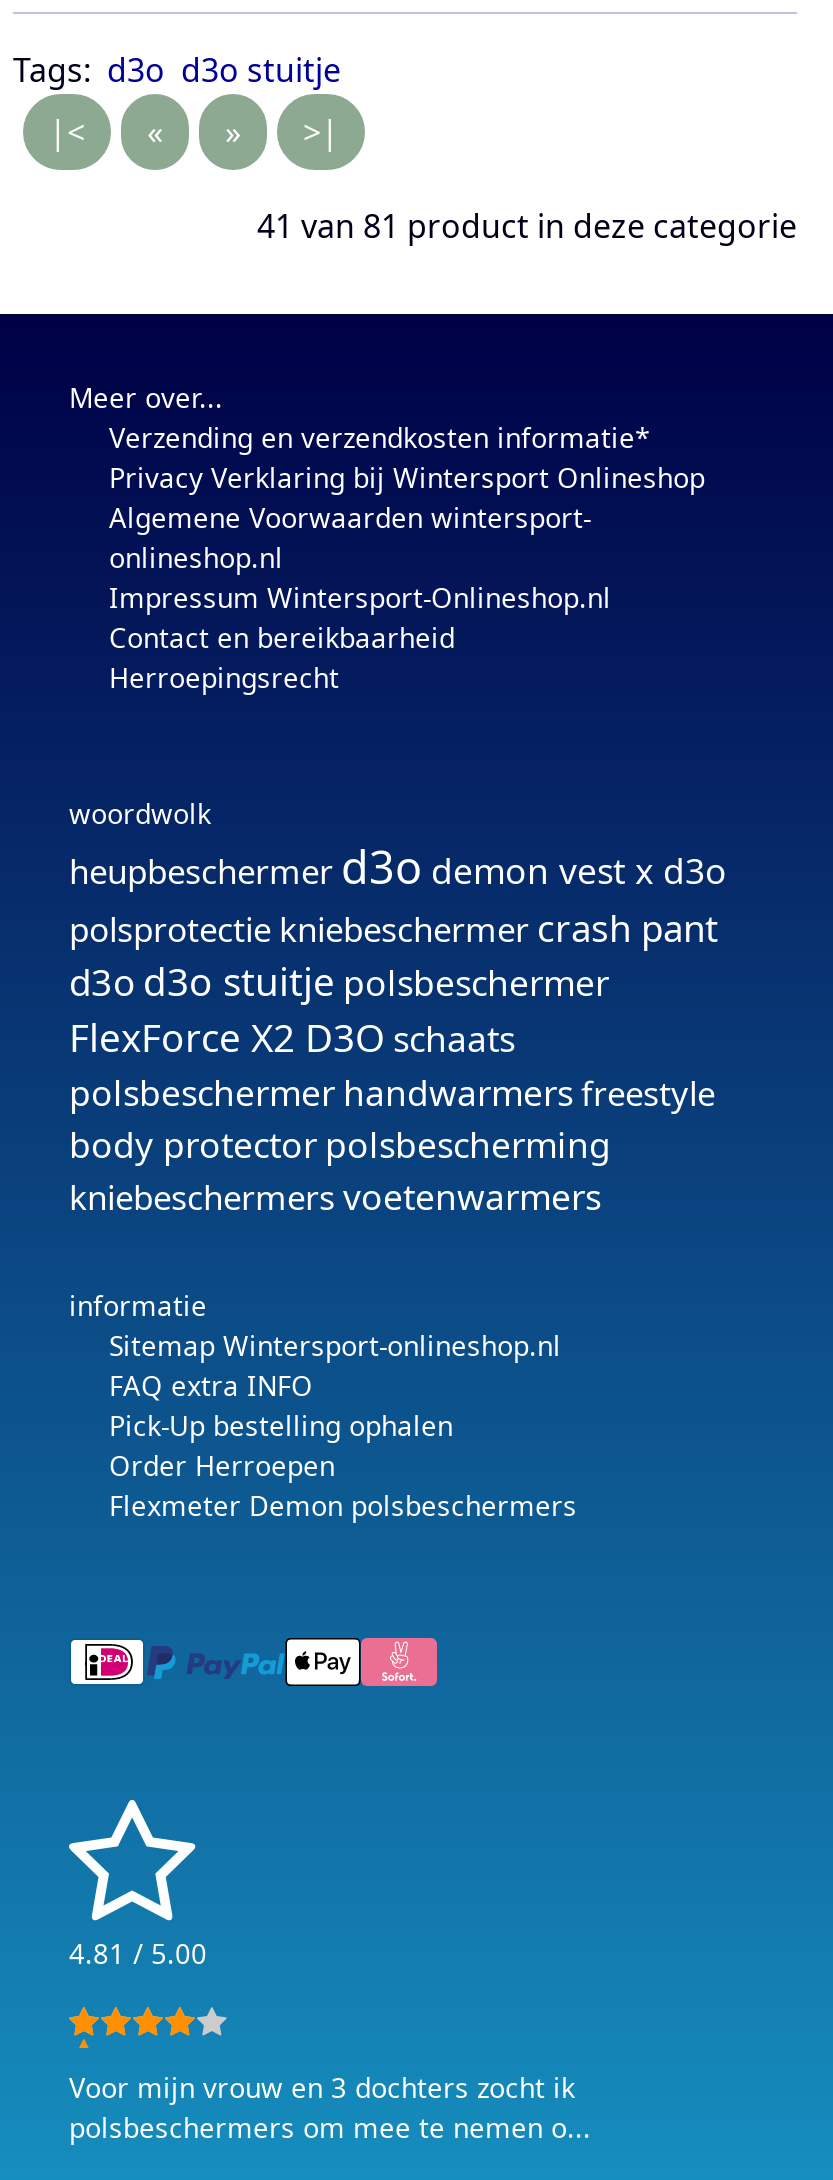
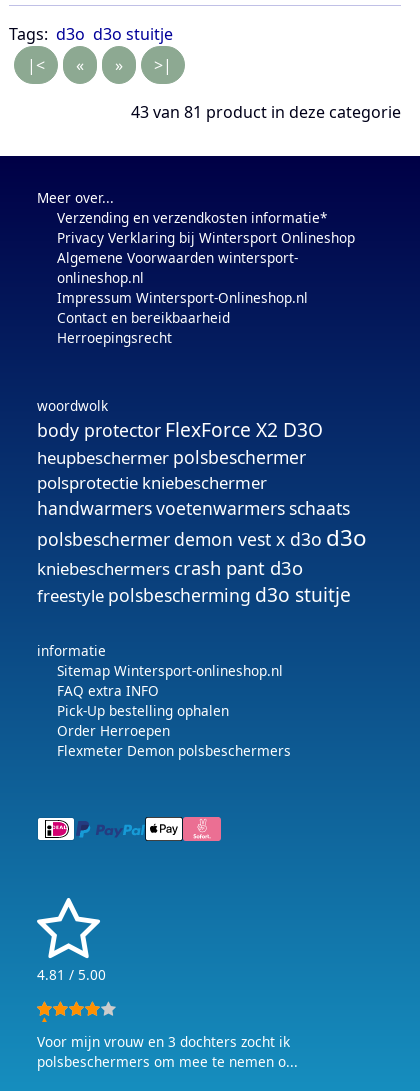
- 41 van 81 product in deze categorie
+ 43 van 81 product in deze categorie

- heupbeschermer d3o demon vest x d3o
- polsprotectie kniebeschermer crash pant
- d3o d3o stuitje polsbeschermer
- FlexForce X2 D3O schaats
- polsbeschermer handwarmers freestyle
- body protector polsbescherming
- kniebeschermers voetenwarmers
+ body protector FlexForce X2 D3O
+ heupbeschermer polsbeschermer
+ polsprotectie kniebeschermer
+ handwarmers voetenwarmers schaats
+ polsbeschermer demon vest x d3o d3o
+ kniebeschermers crash pant d3o
+ freestyle polsbescherming d3o stuitje
